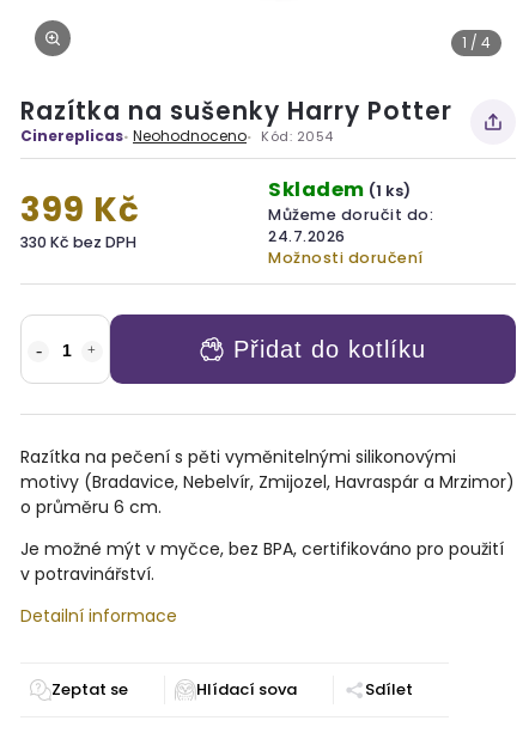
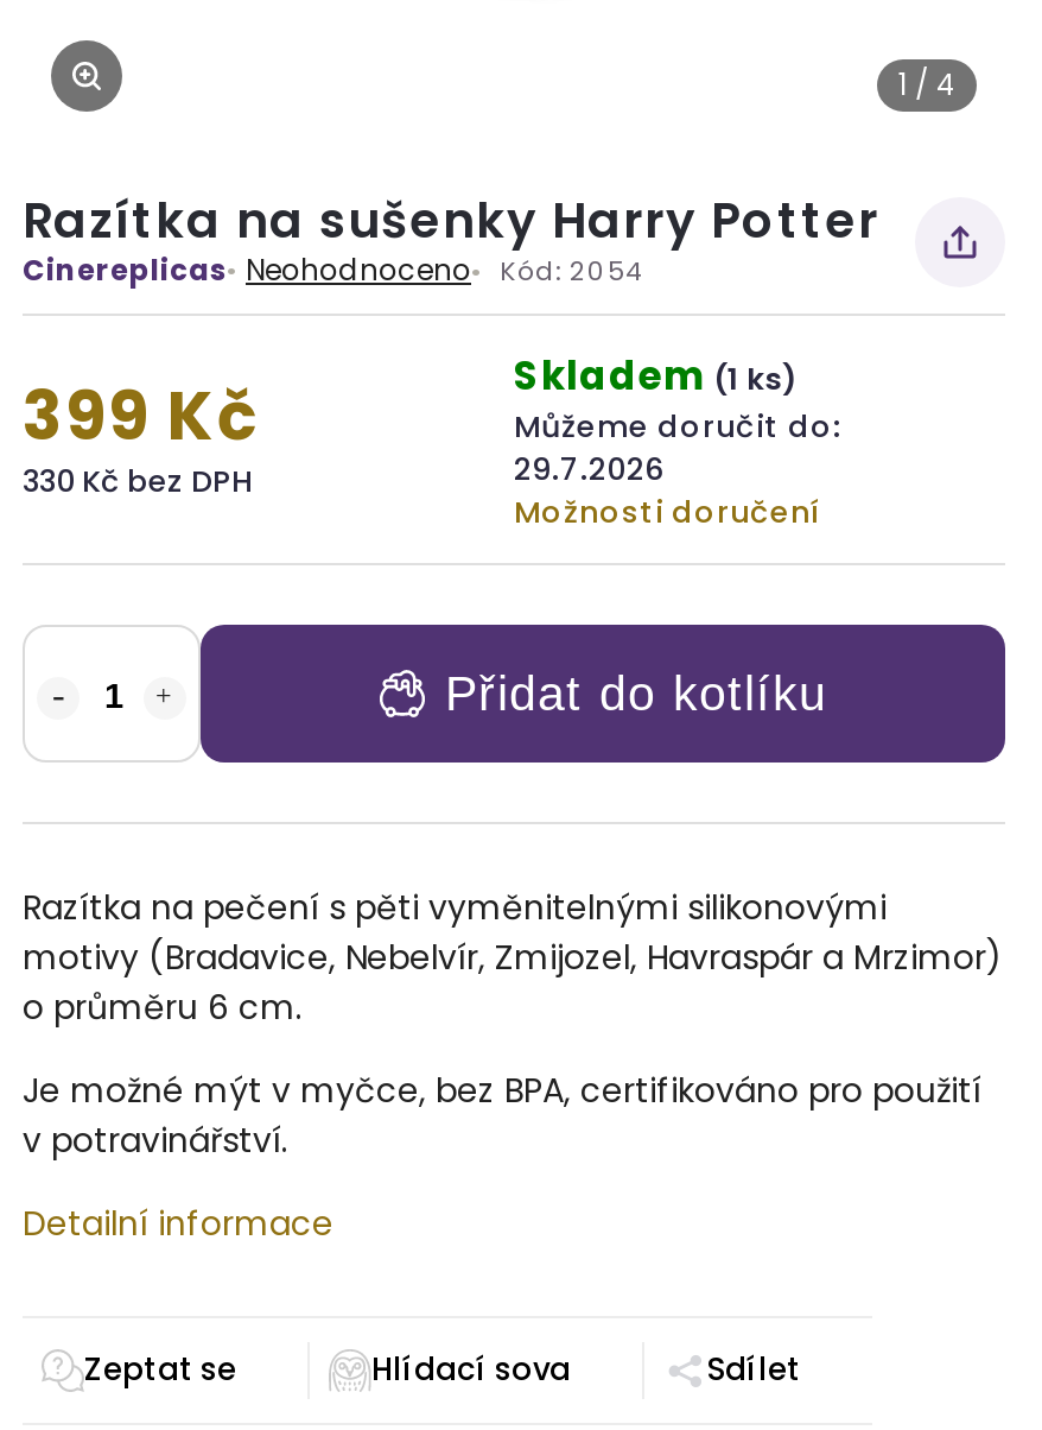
- 24.7.2026
+ 29.7.2026
